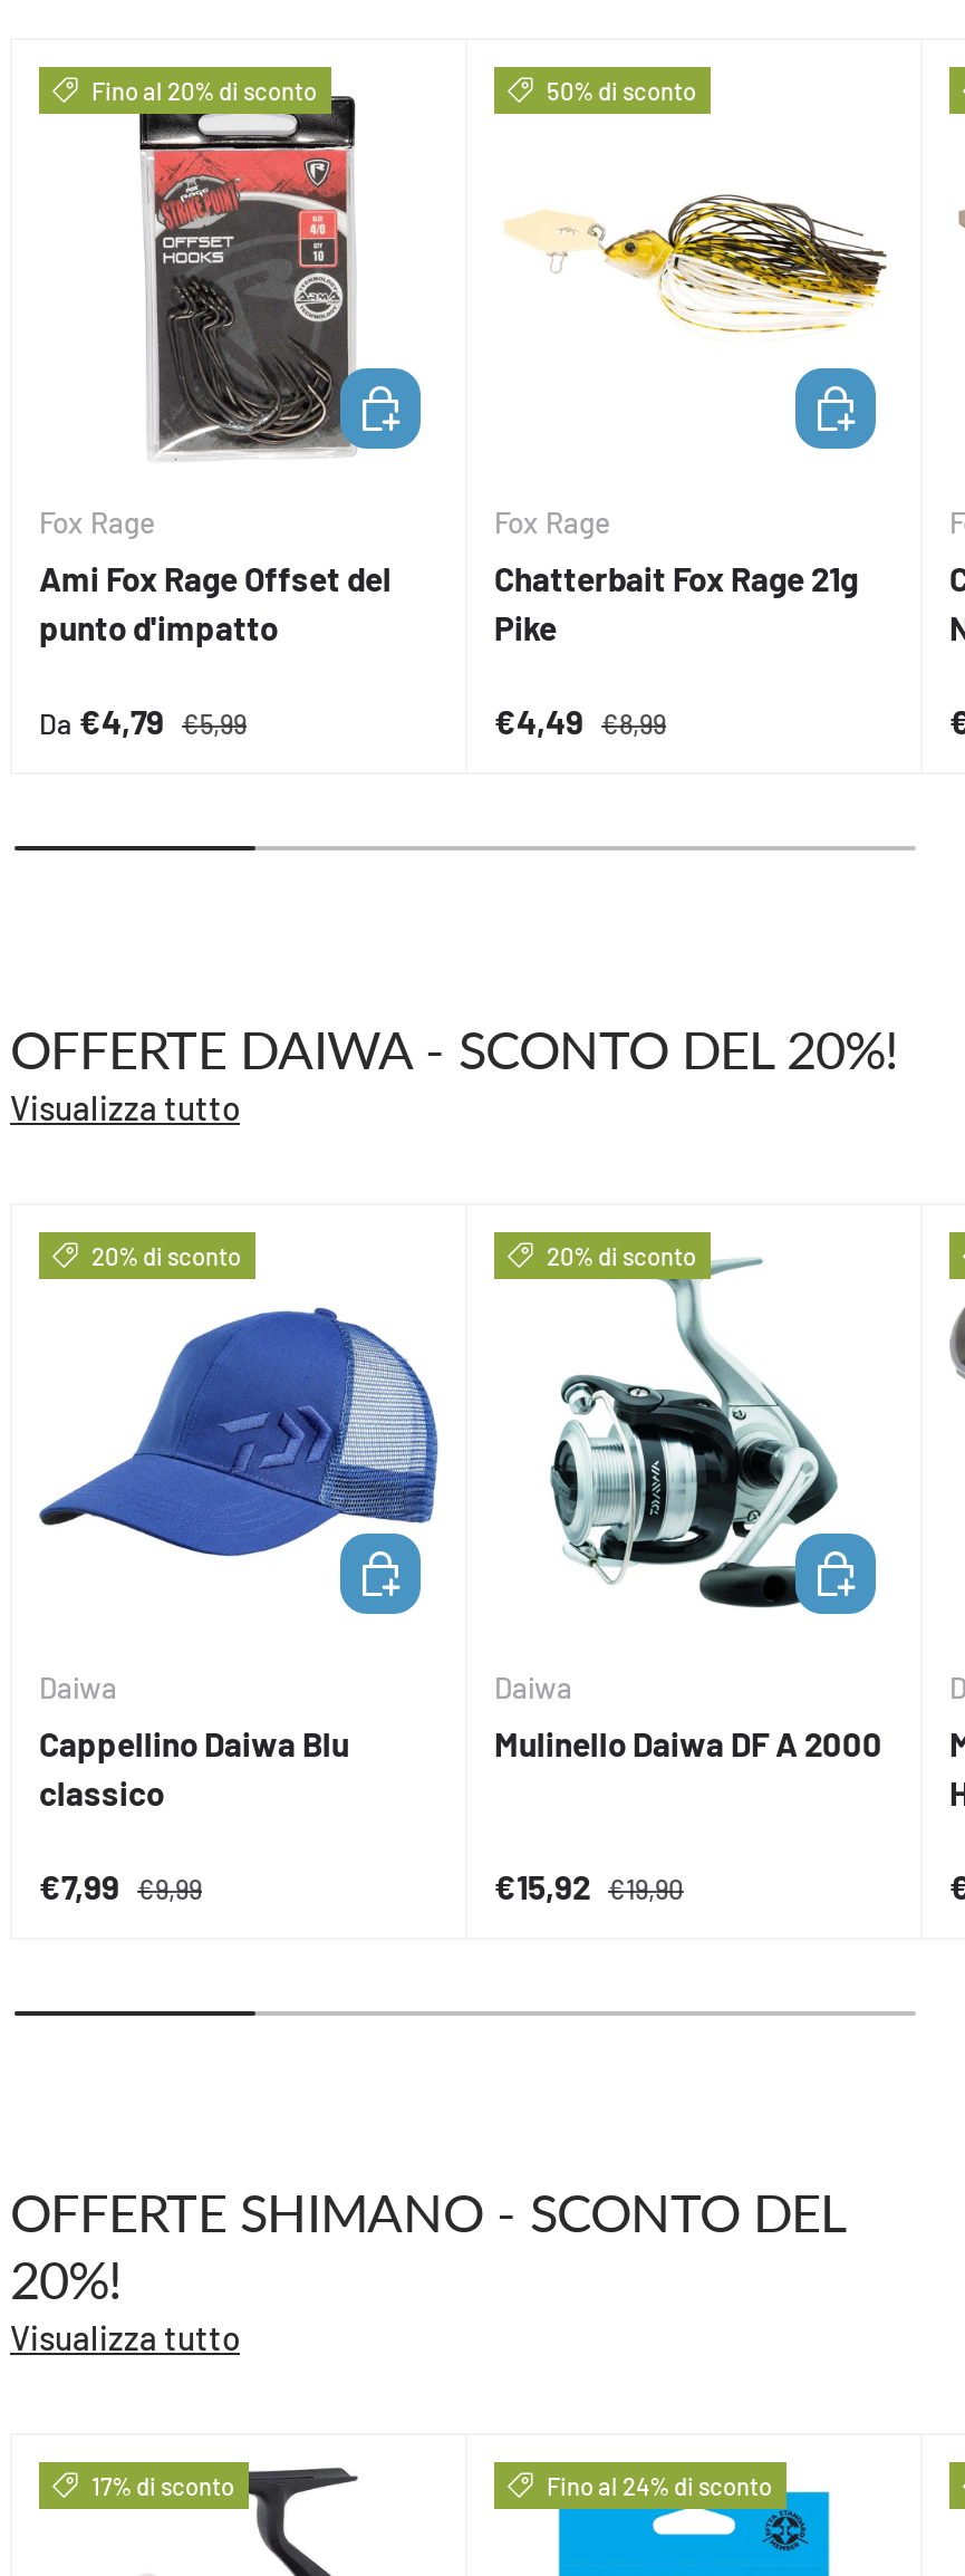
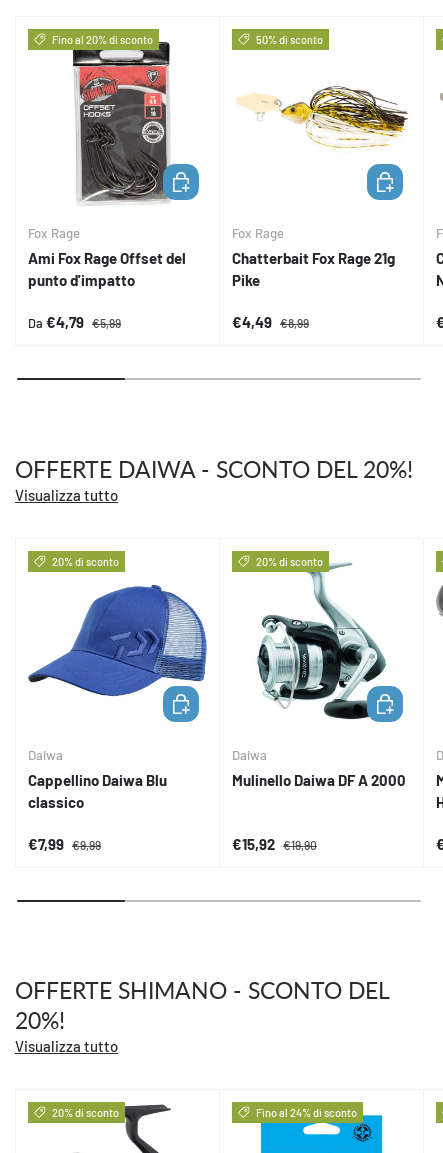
- 17% di sconto
+ 20% di sconto
